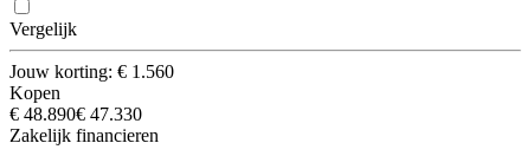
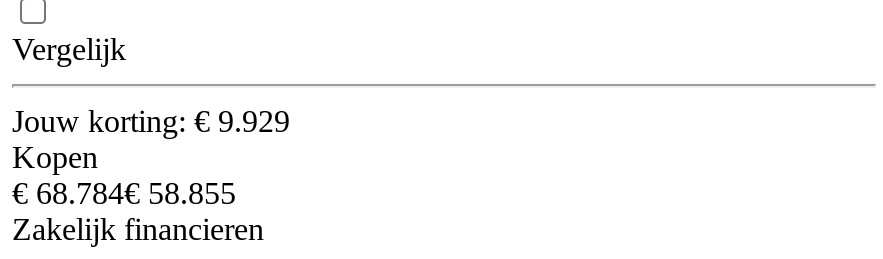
- Jouw korting: € 1.560
+ Jouw korting: € 9.929

- € 48.890€ 47.330
+ € 68.784€ 58.855
